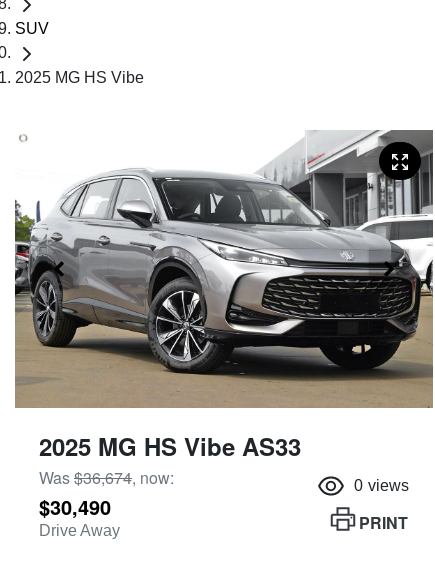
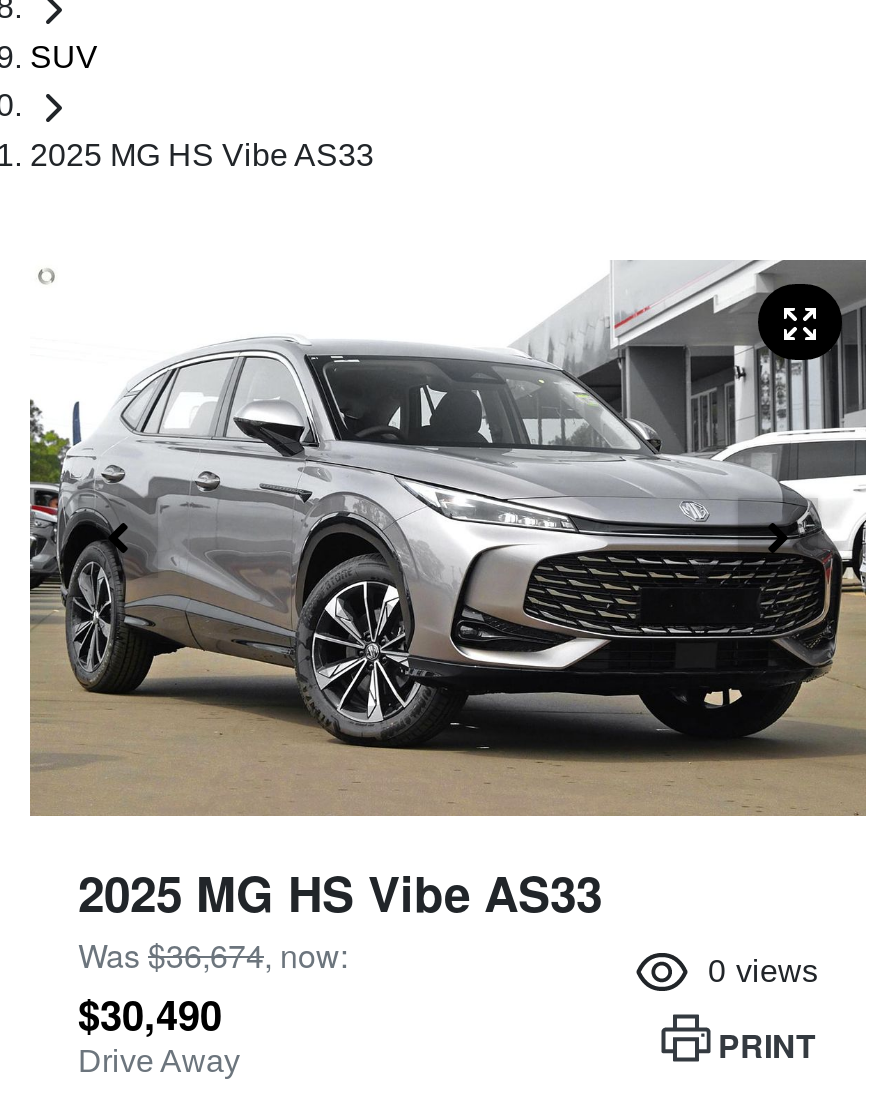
- 2025 MG HS Vibe
+ 2025 MG HS Vibe AS33
